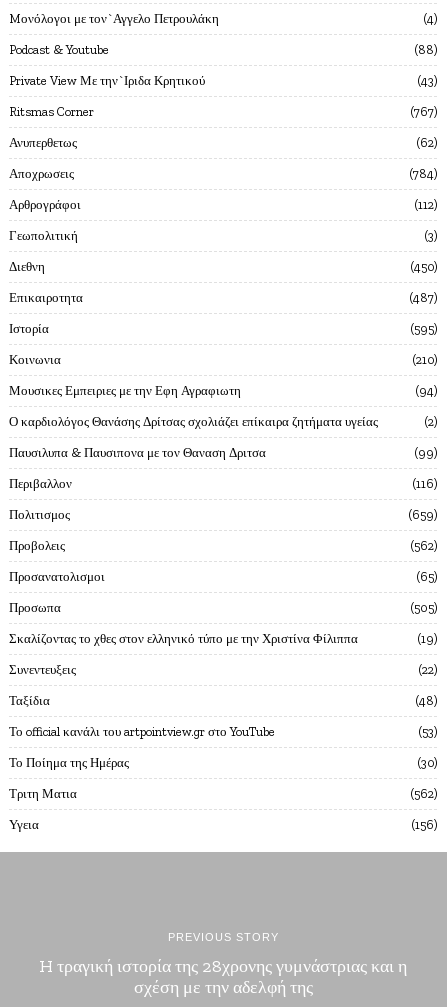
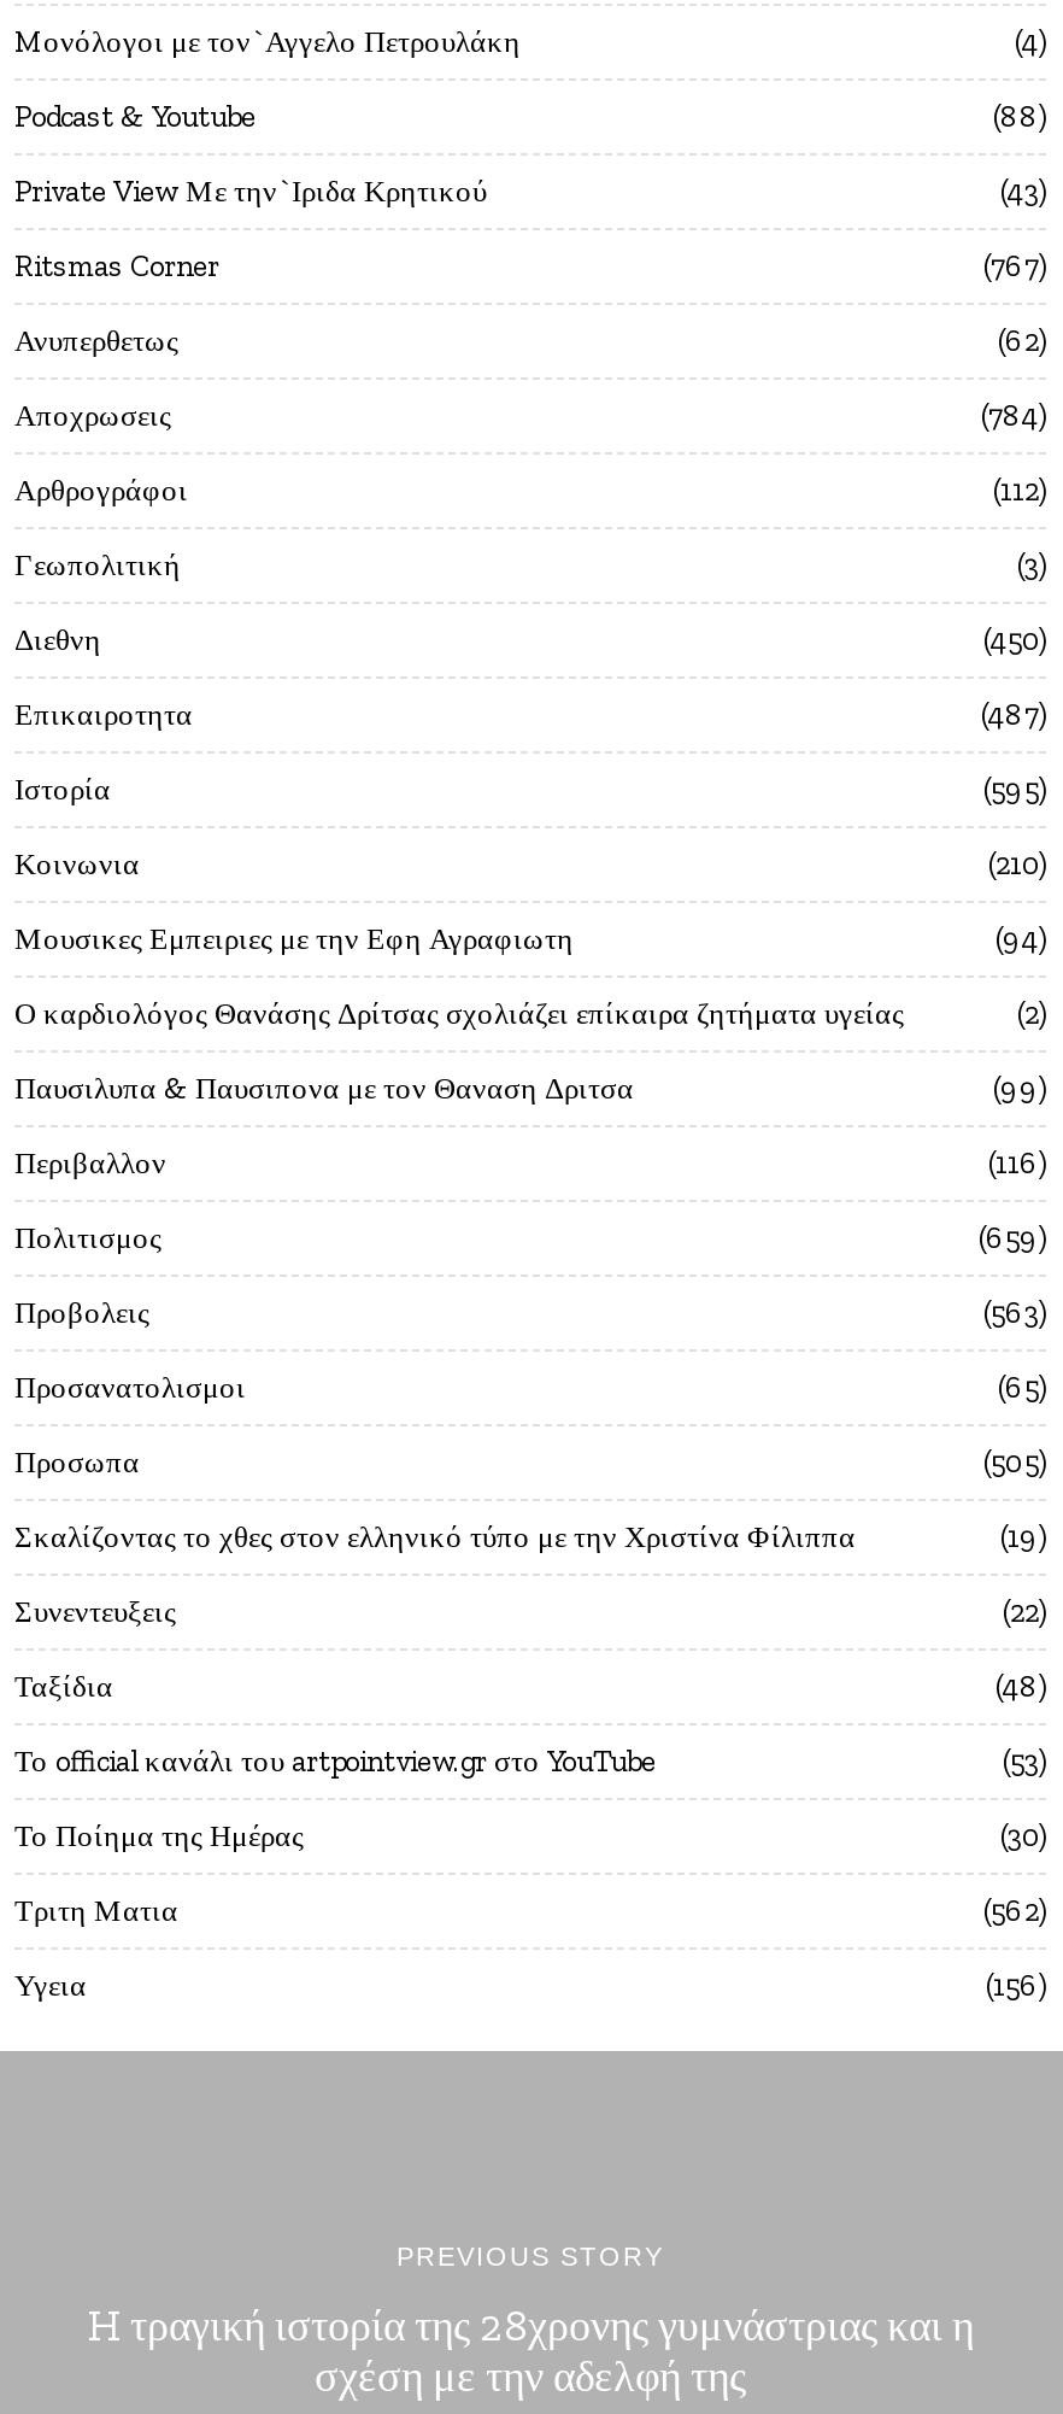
- 562
+ 563
